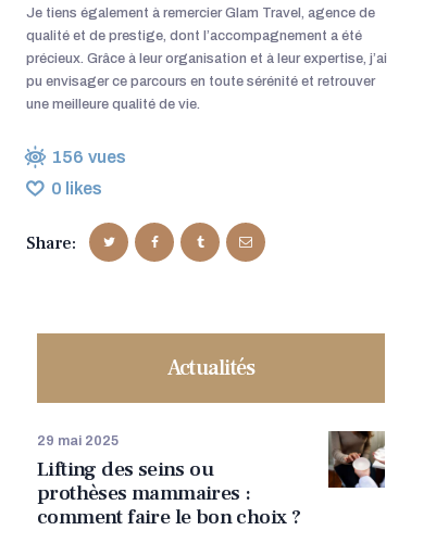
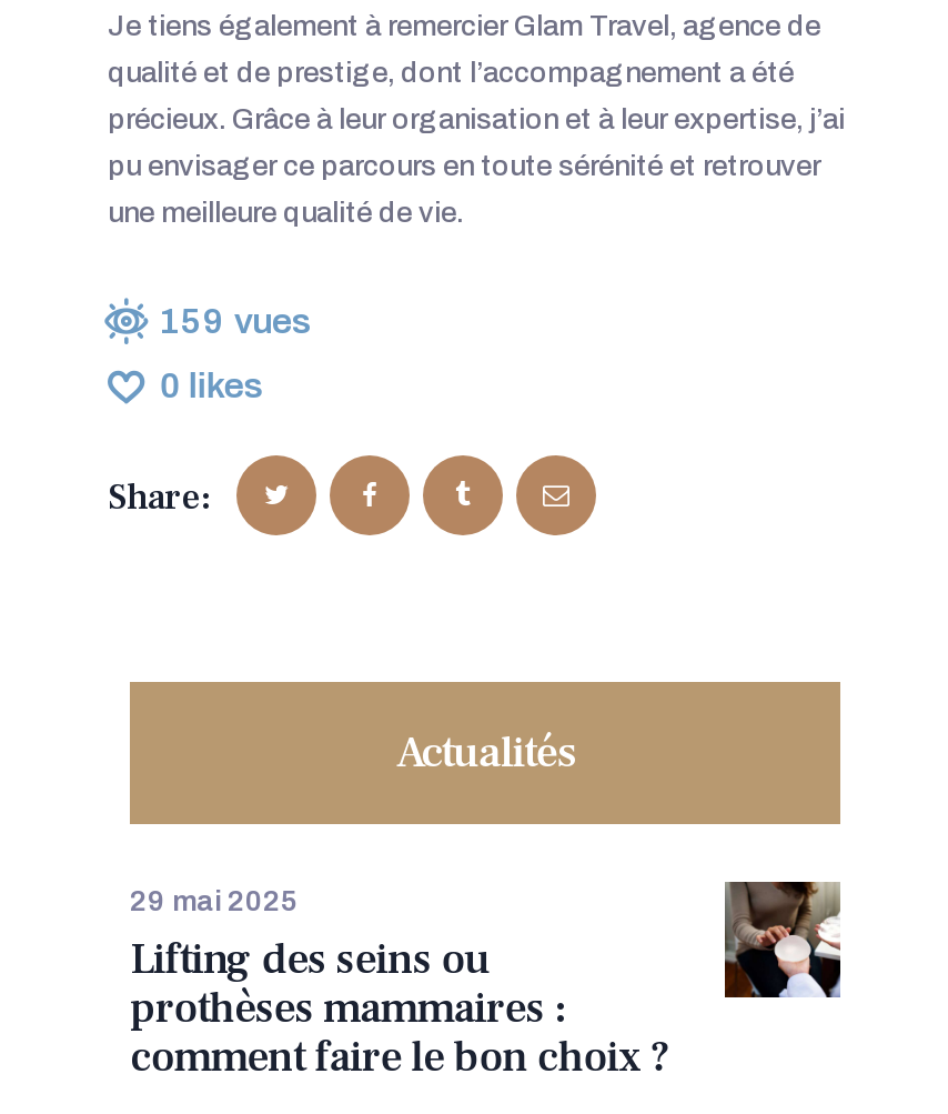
- 156 vues
+ 159 vues
